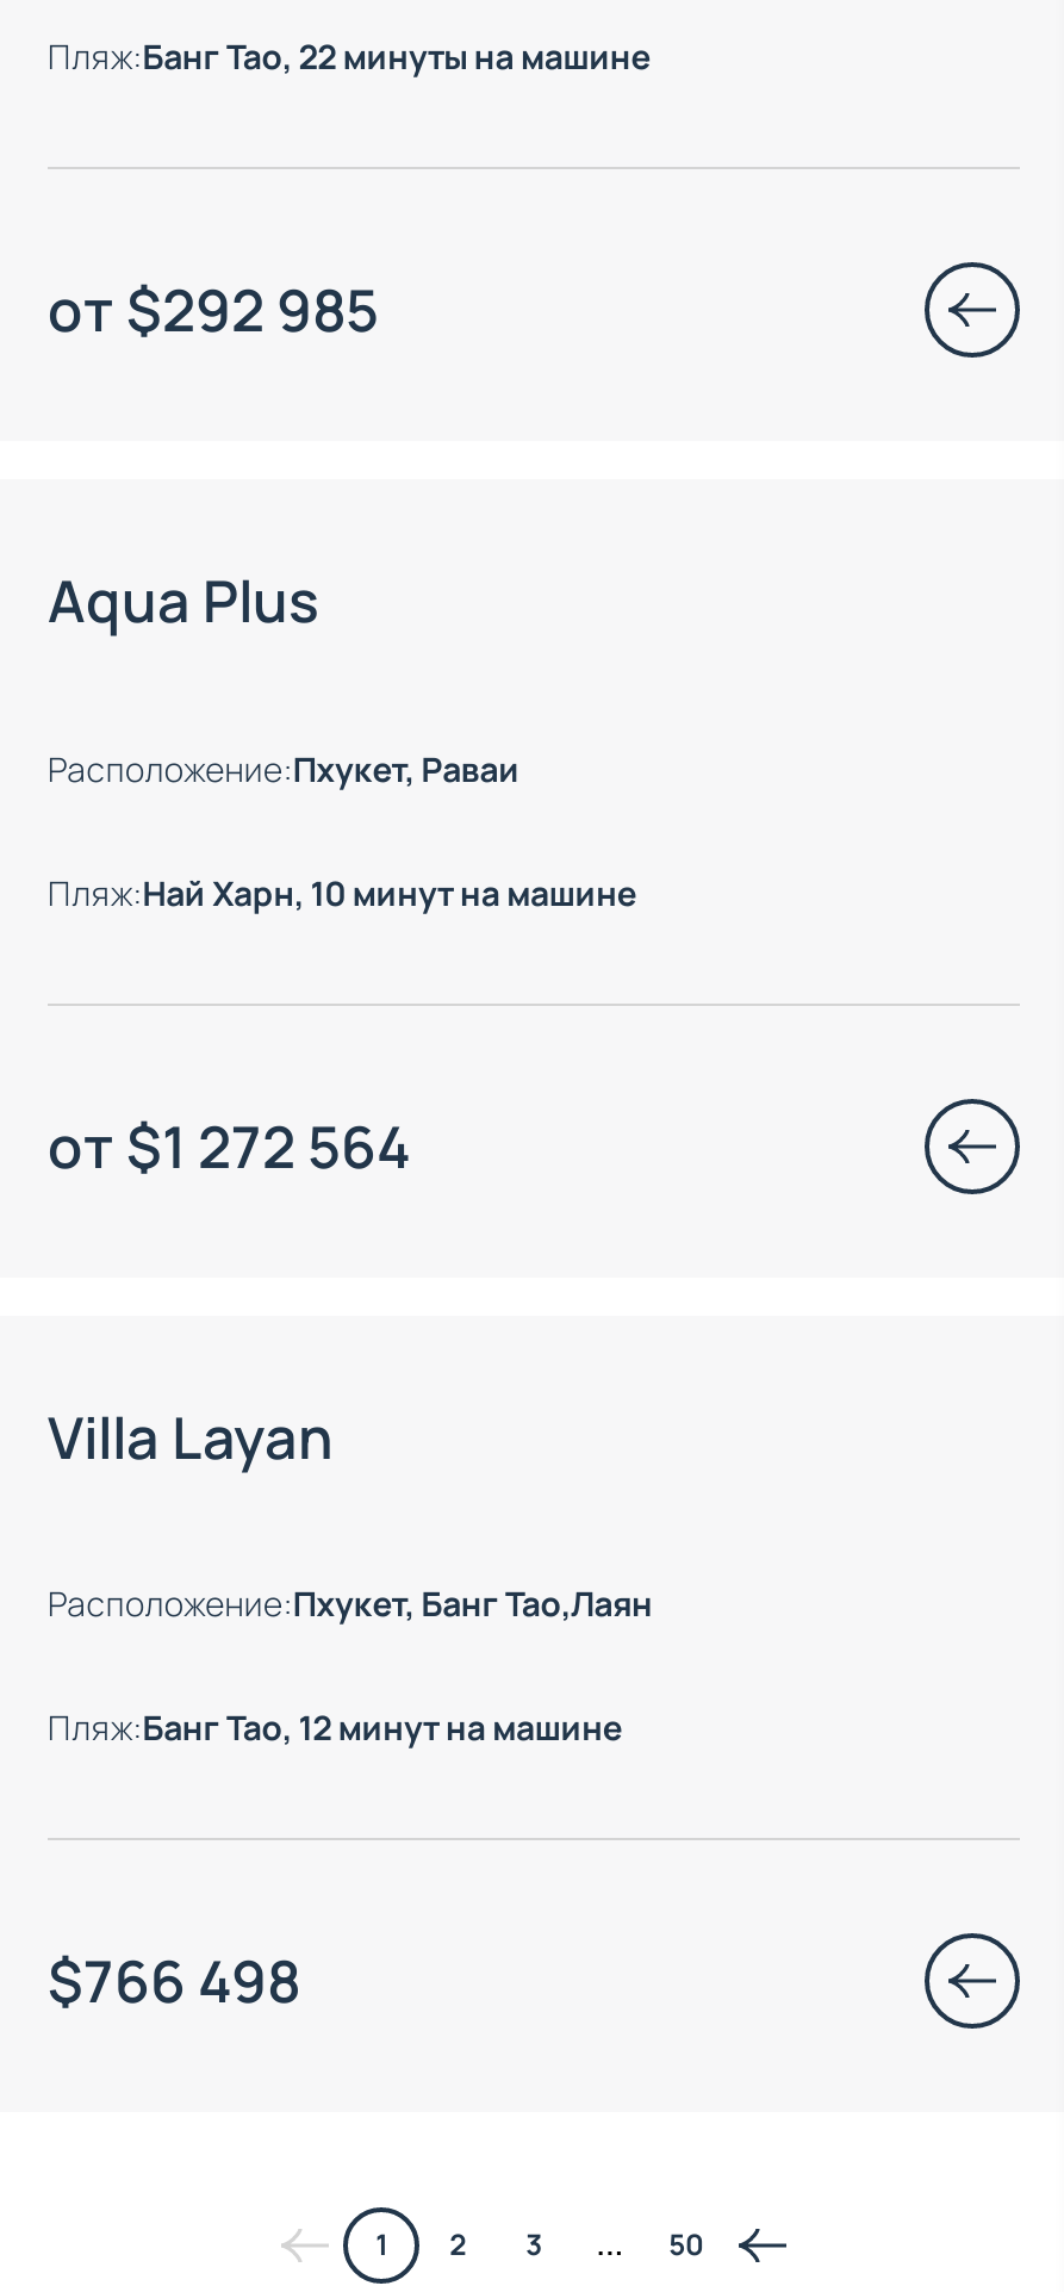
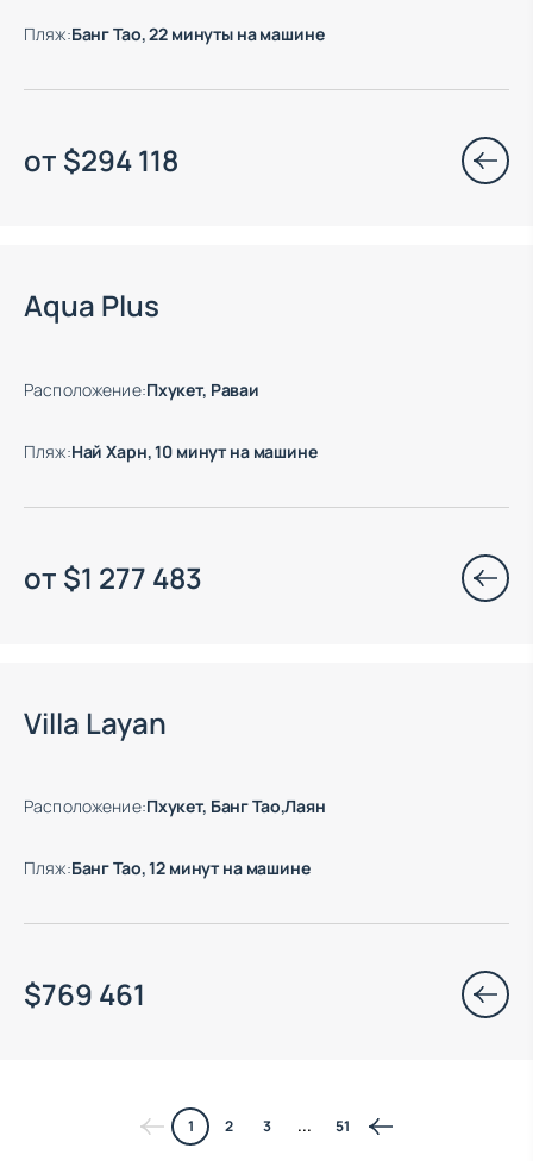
- от $292 985
+ от $294 118

- от $1 272 564
+ от $1 277 483

- $766 498
+ $769 461

- 50
+ 51
